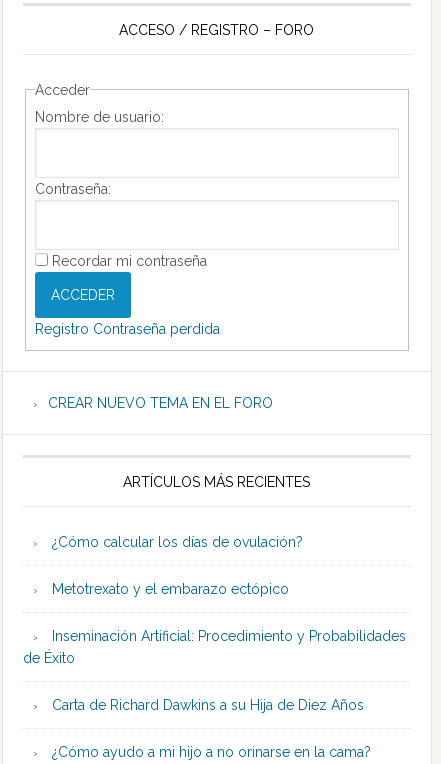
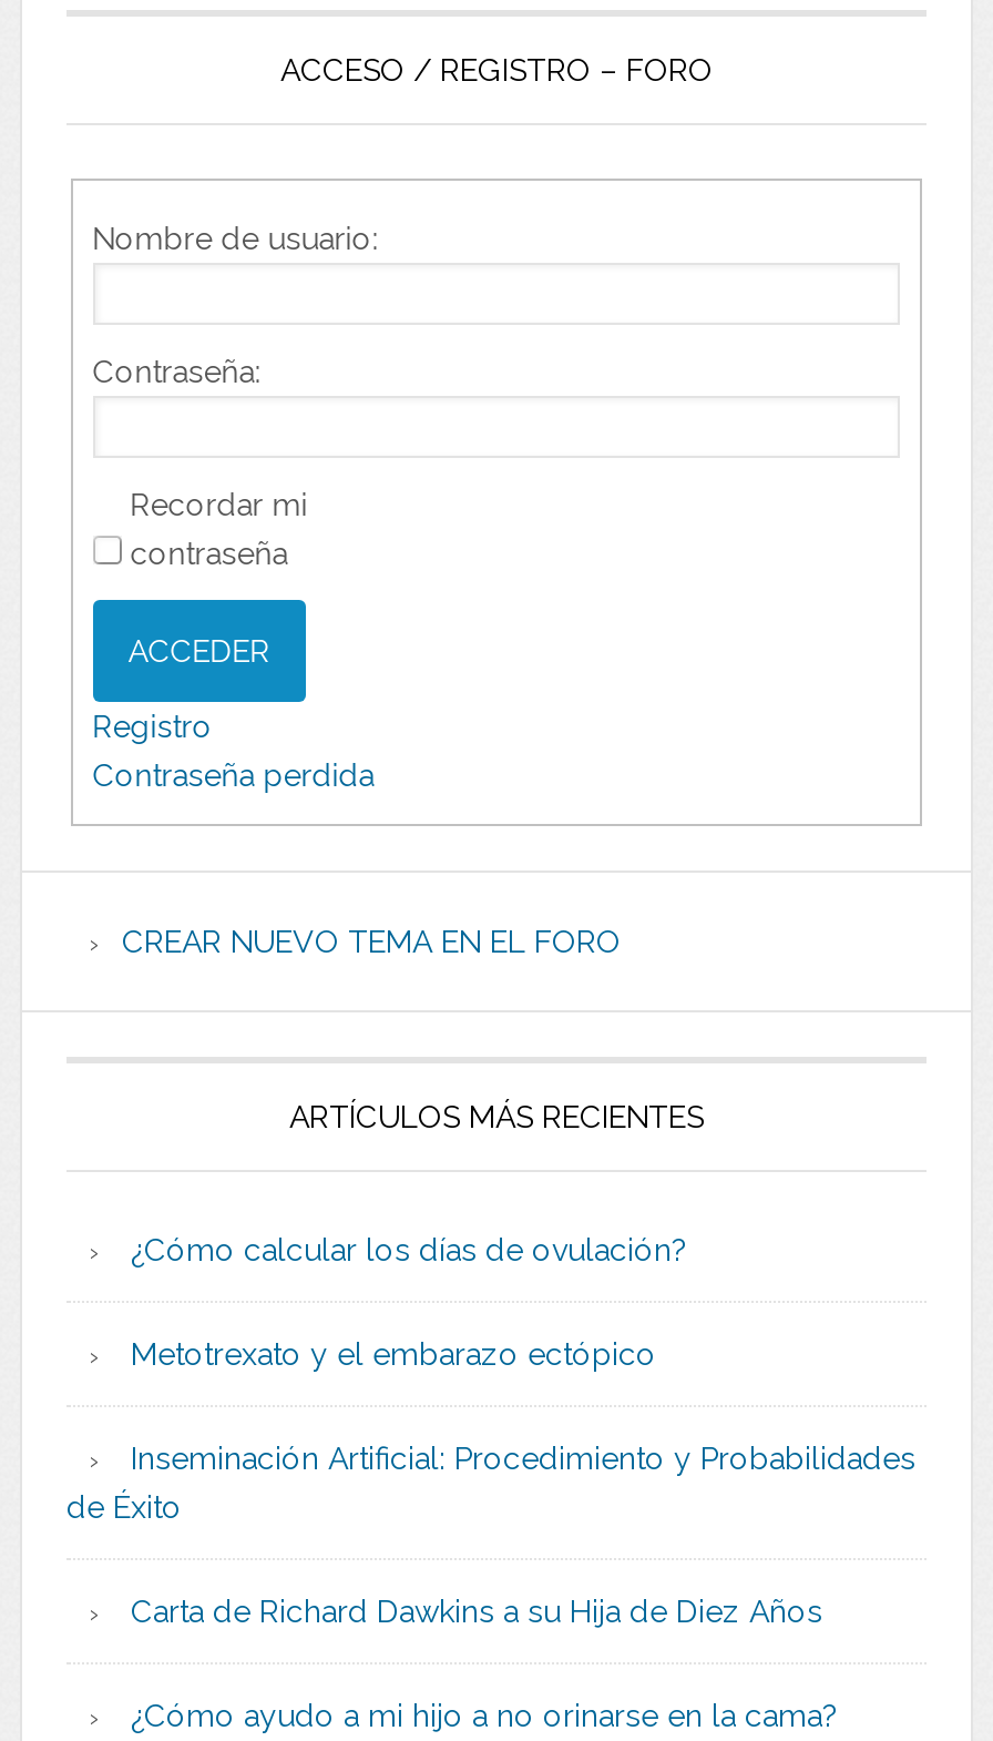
- Acceder

moved up: Contraseña:
